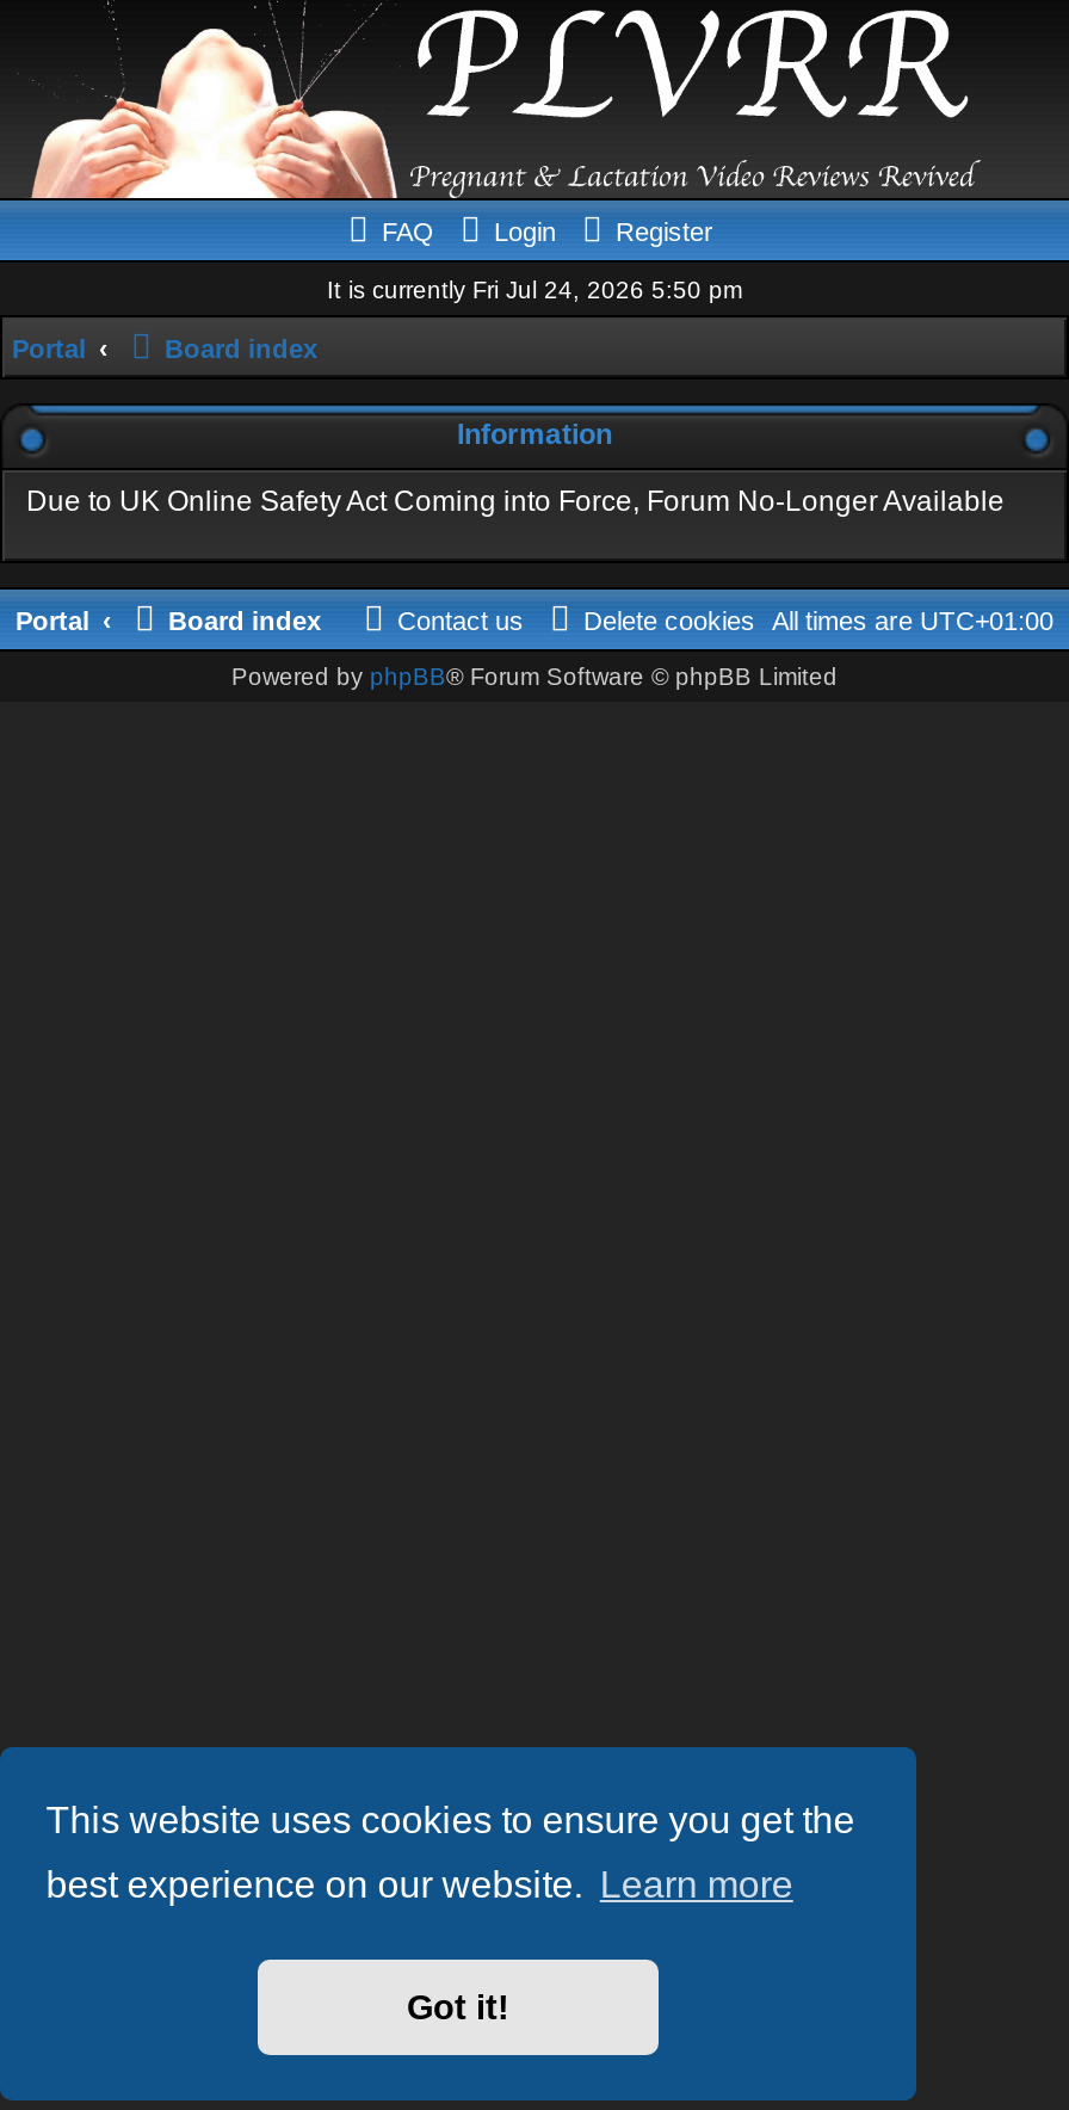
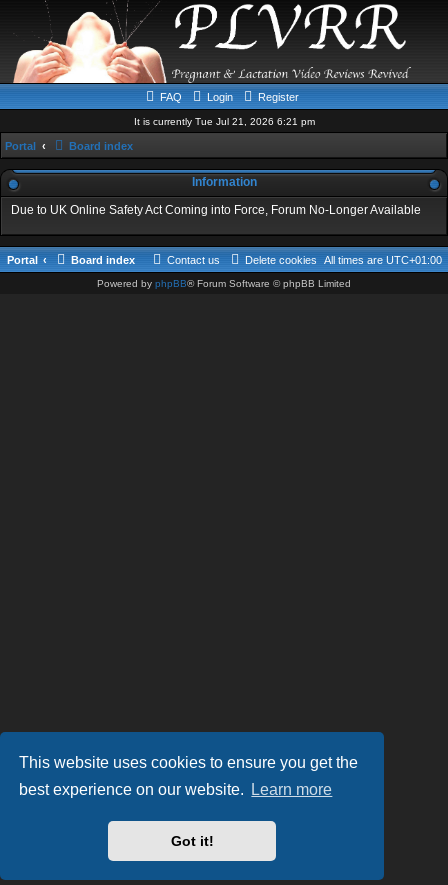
- It is currently Fri Jul 24, 2026 5:50 pm
+ It is currently Tue Jul 21, 2026 6:21 pm
